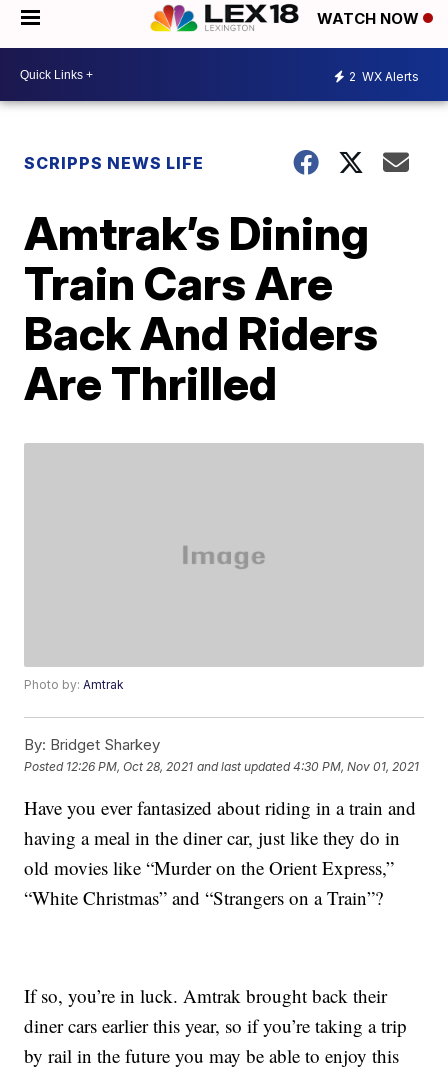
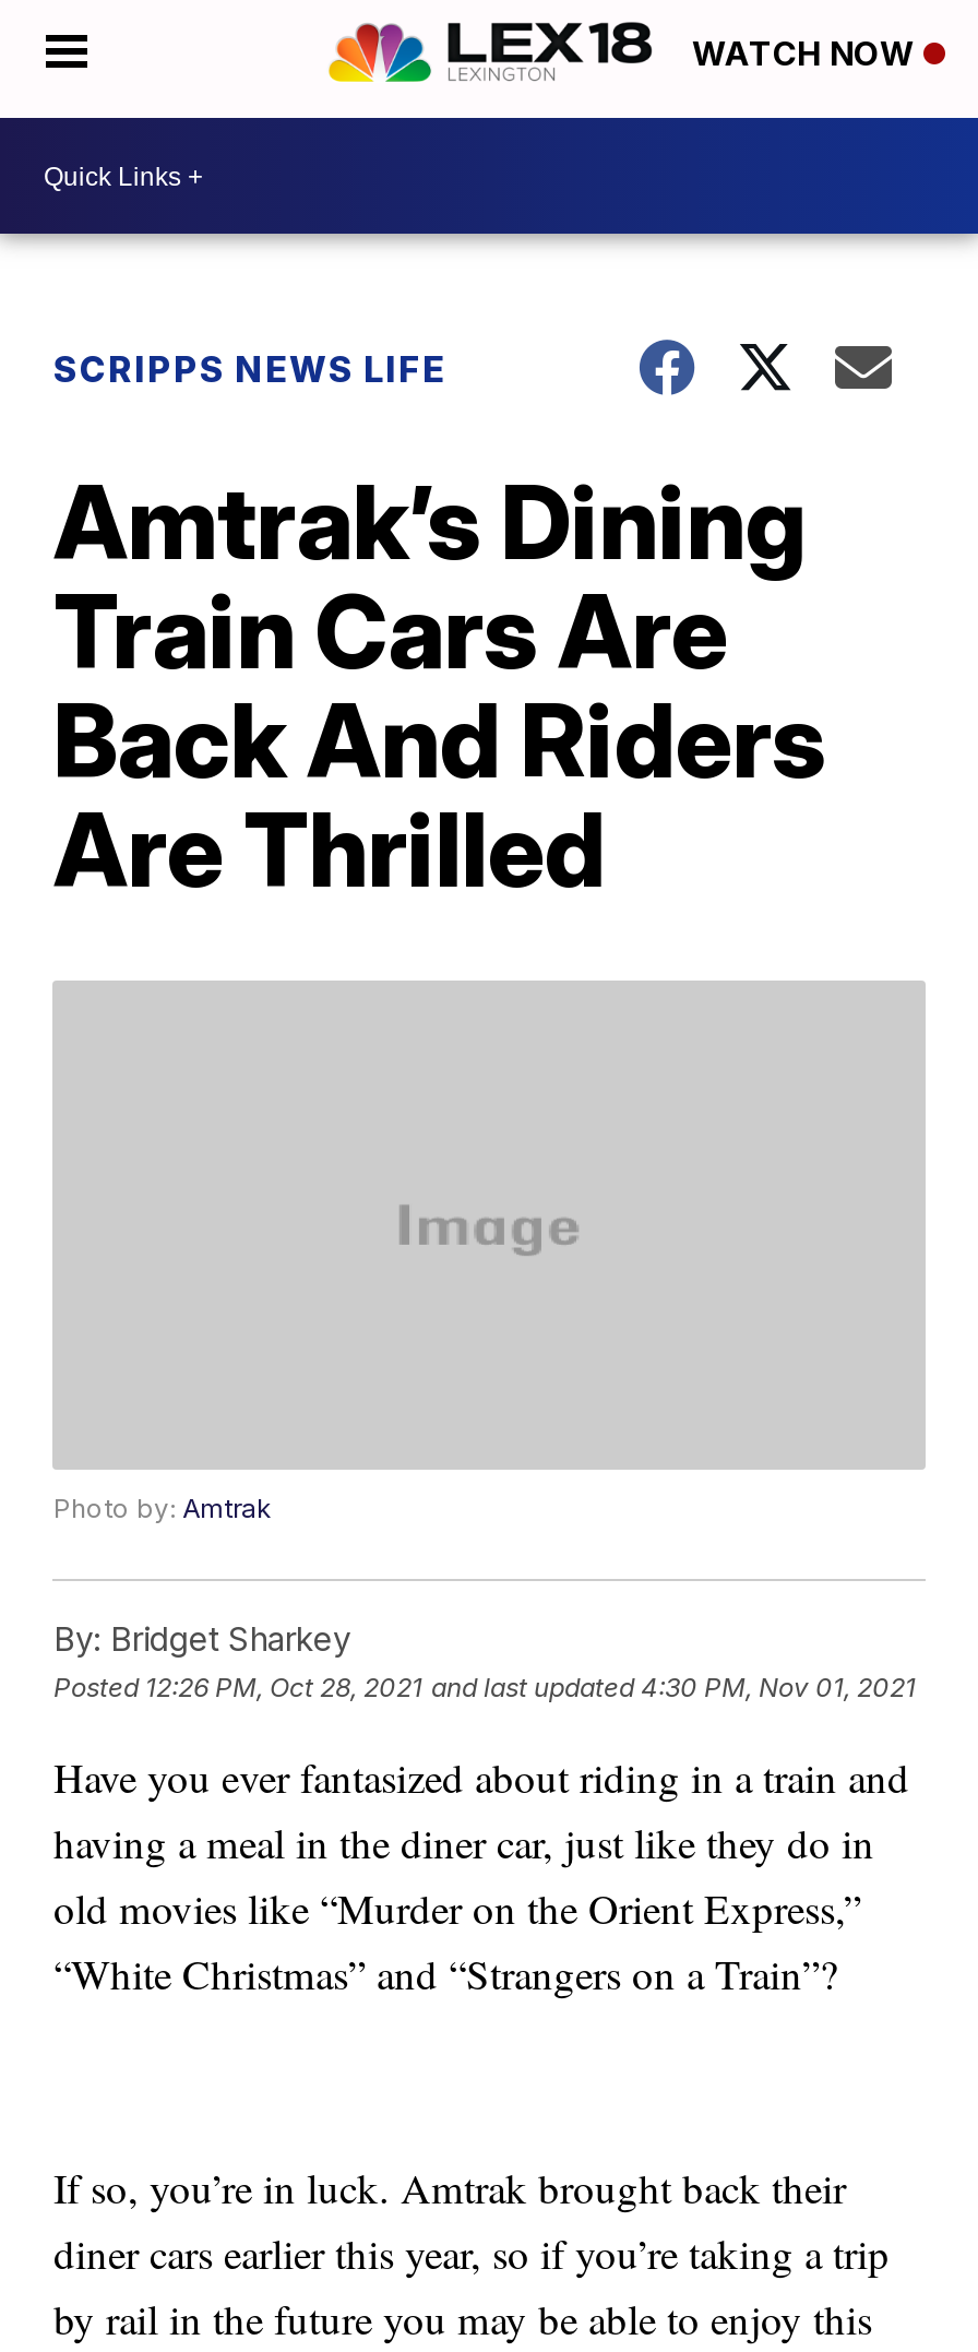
- 2 WX Alerts
